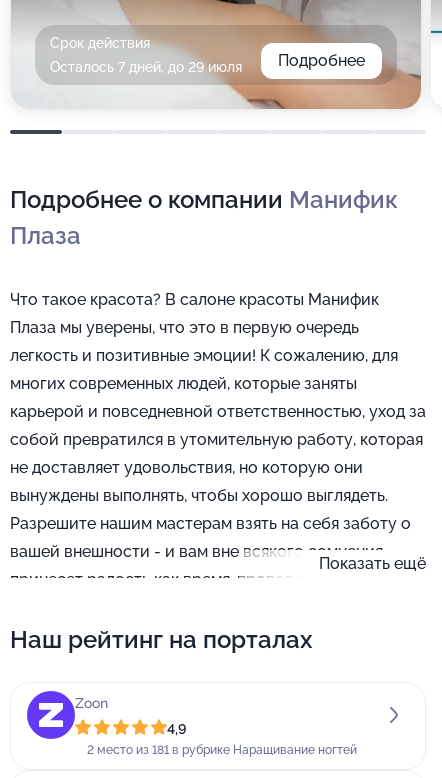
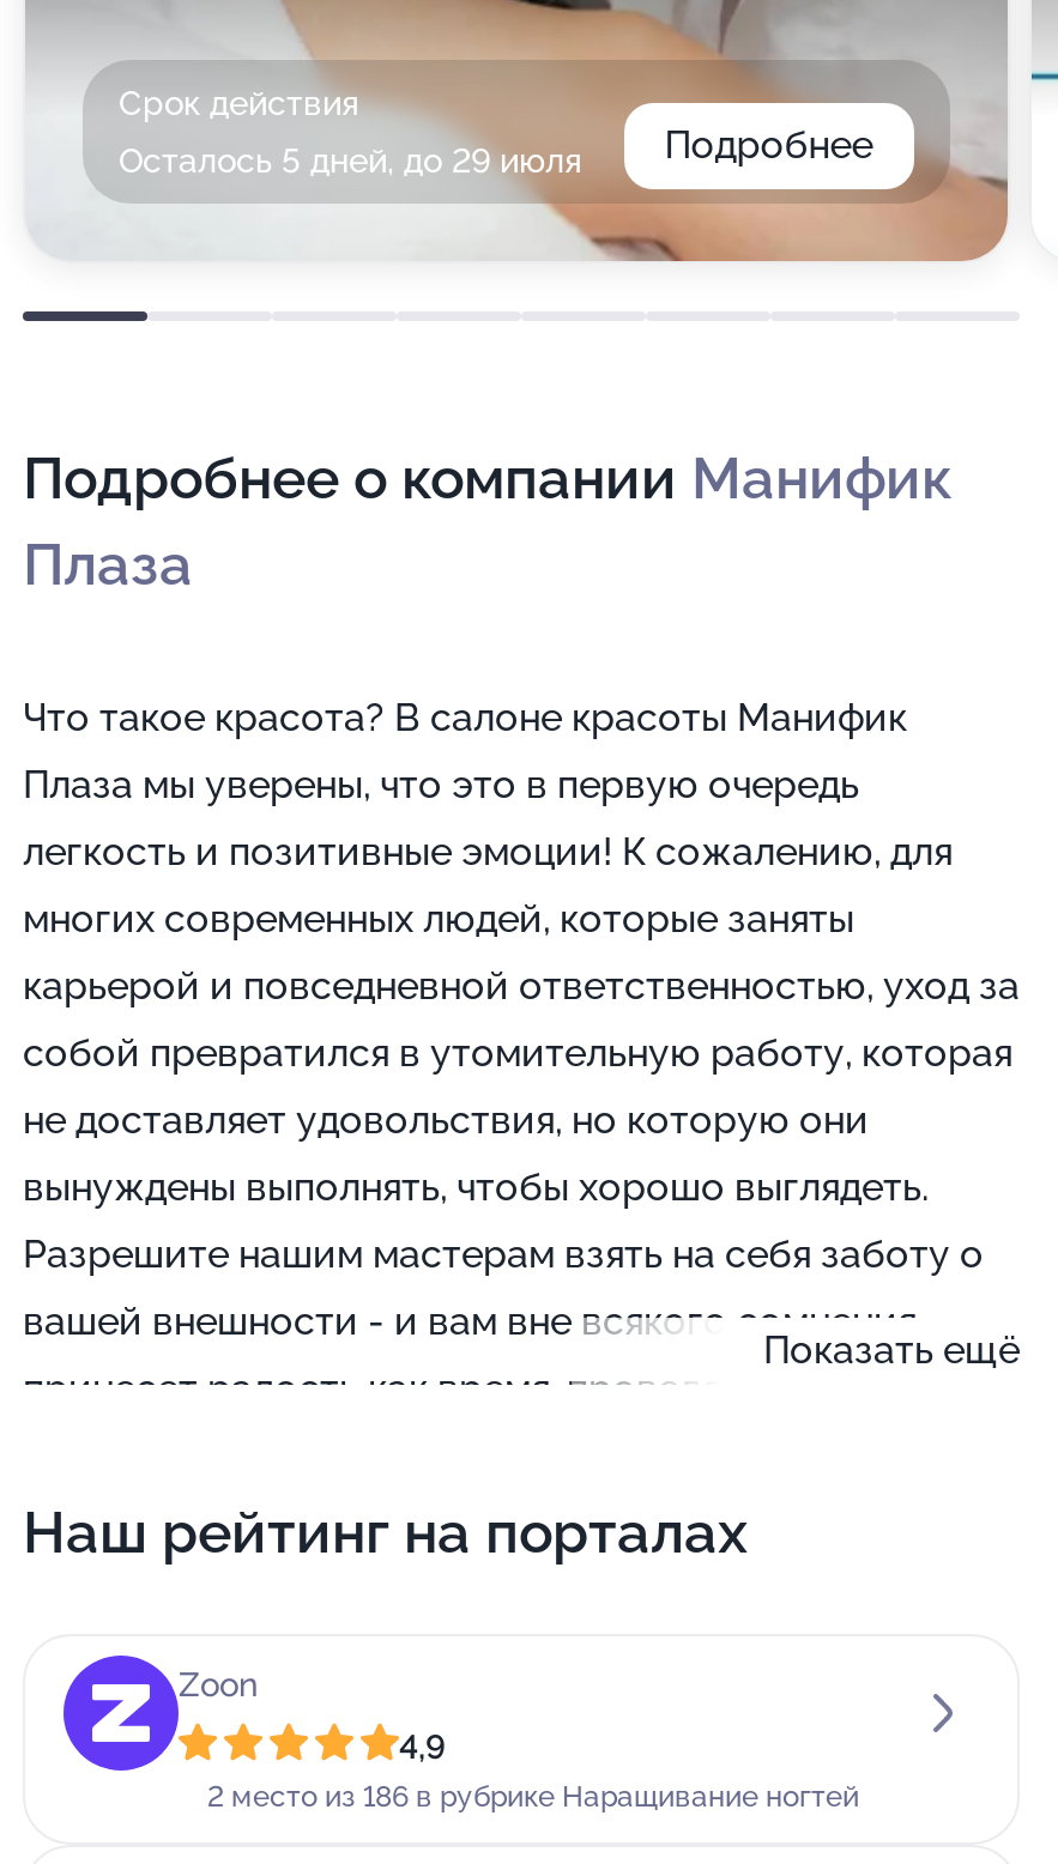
- Осталось 7 дней, до 29 июля
+ Осталось 5 дней, до 29 июля

- 2 место из 181 в рубрике Наращивание ногтей
+ 2 место из 186 в рубрике Наращивание ногтей
